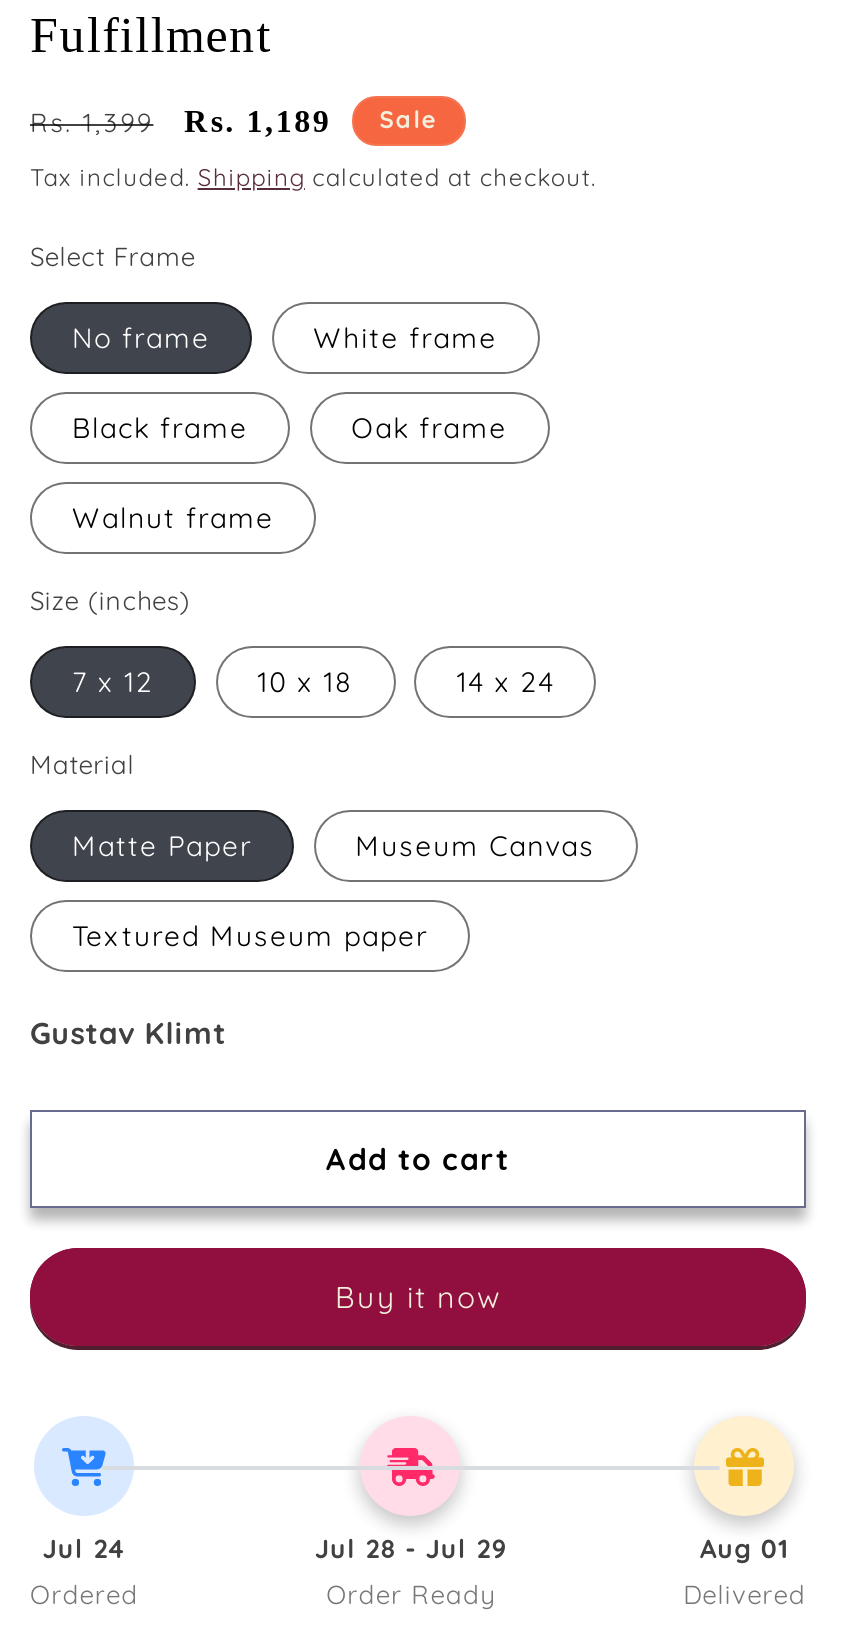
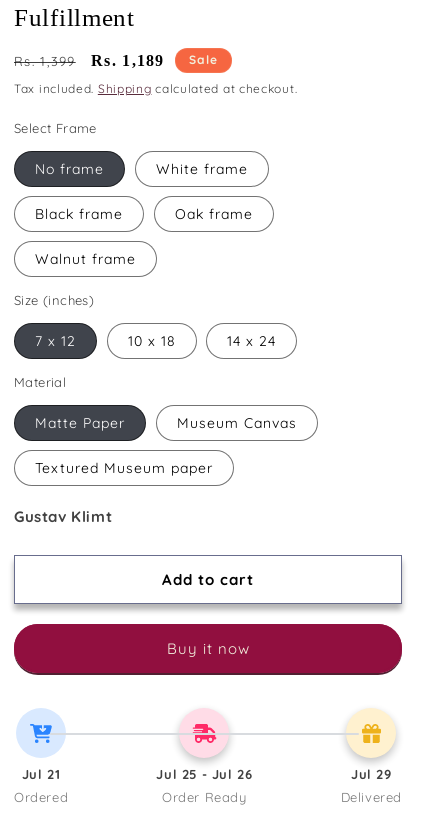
- Jul 24
+ Jul 21

- Jul 28 - Jul 29
+ Jul 25 - Jul 26

- Aug 01
+ Jul 29
